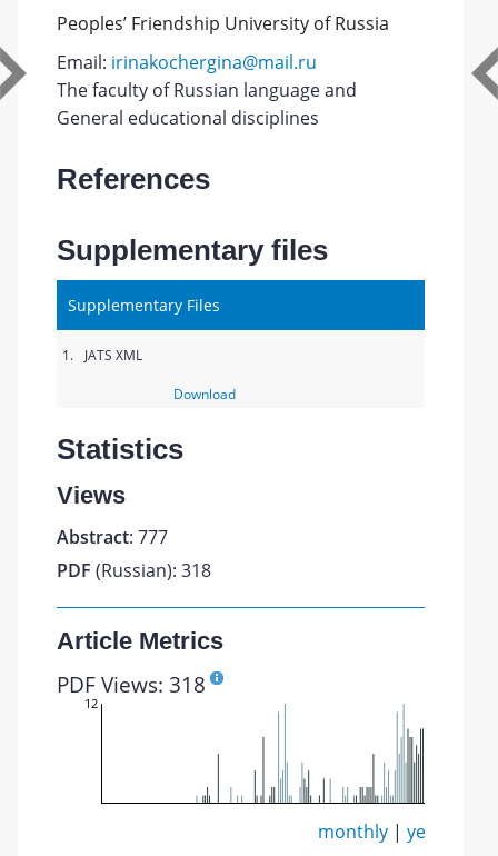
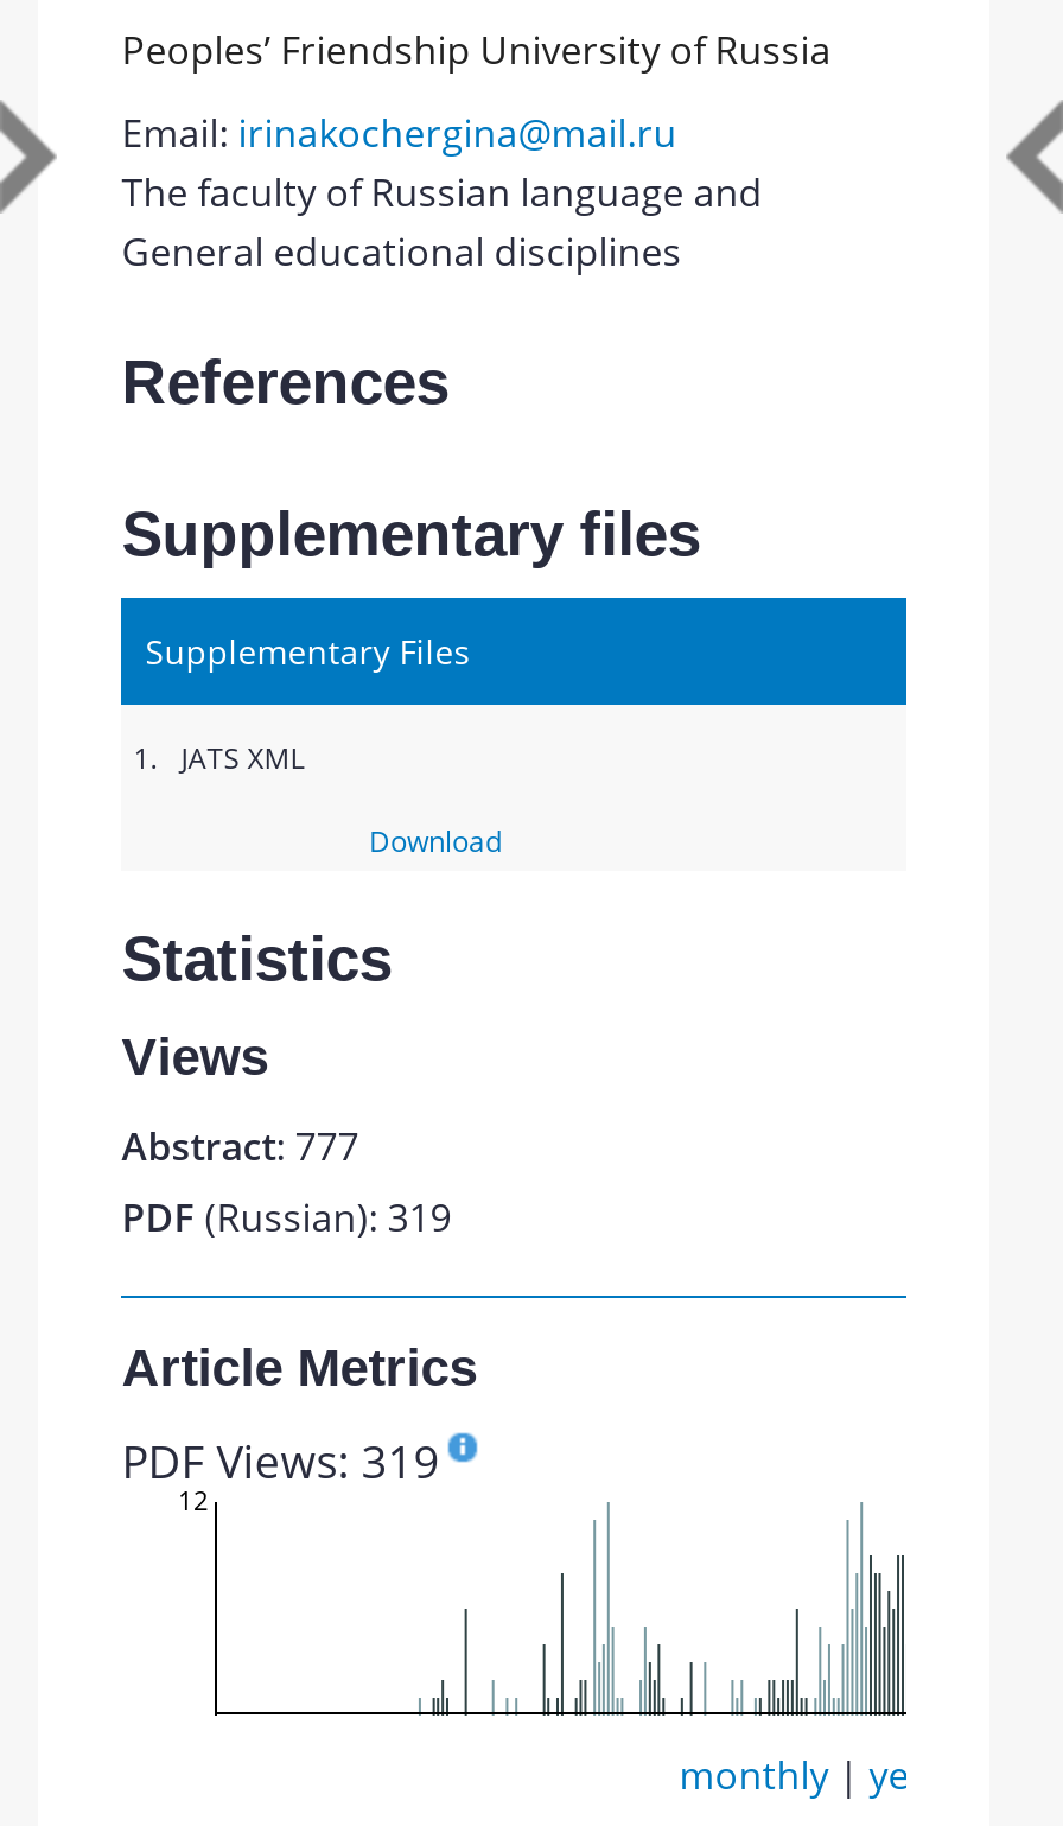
- PDF (Russian): 318
+ PDF (Russian): 319

- PDF Views: 318
+ PDF Views: 319
